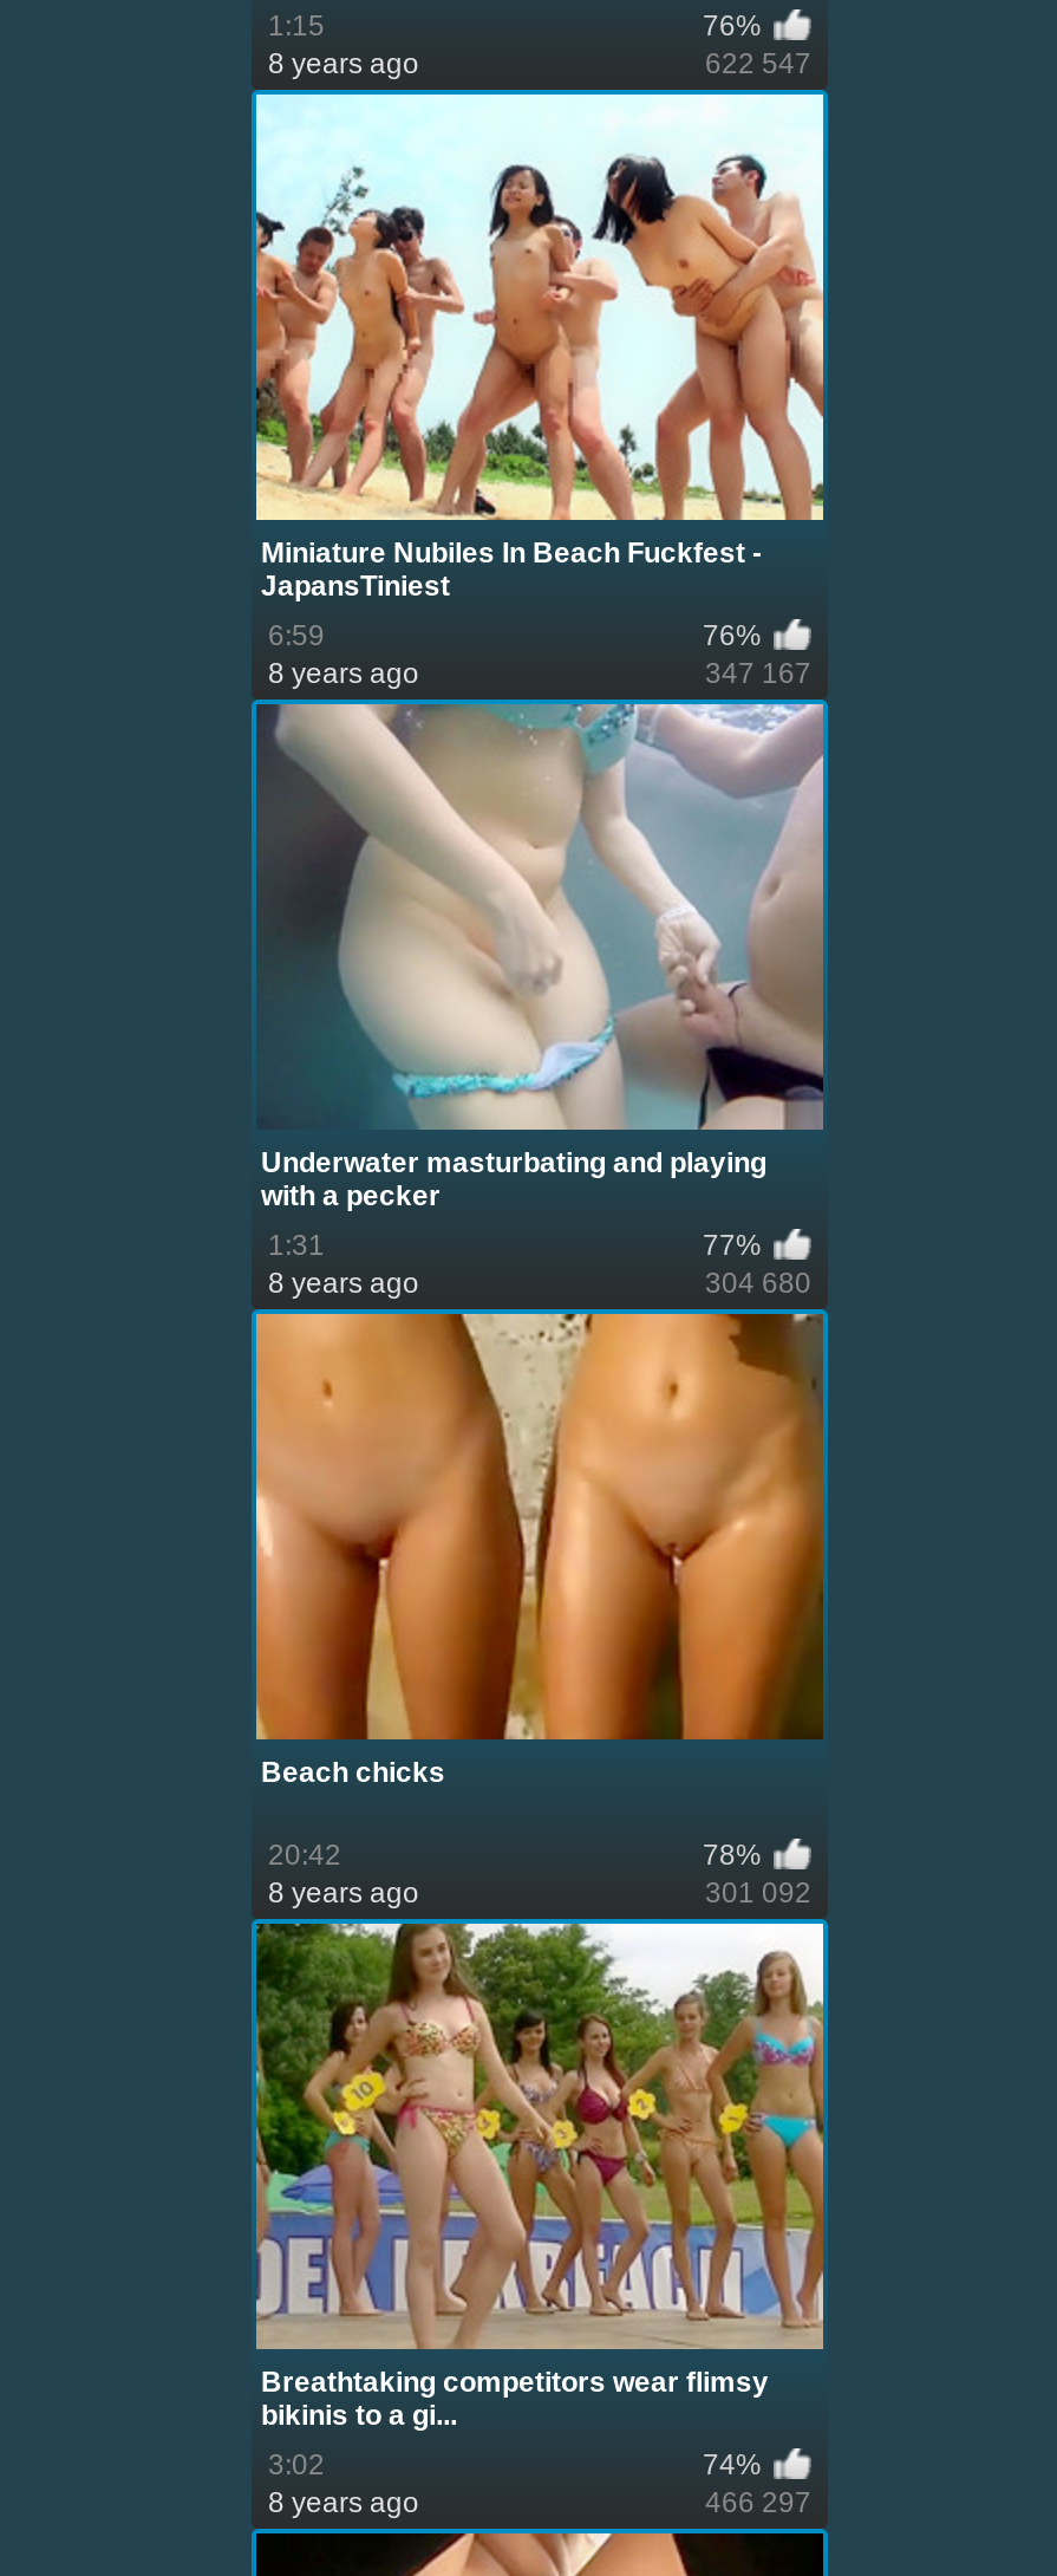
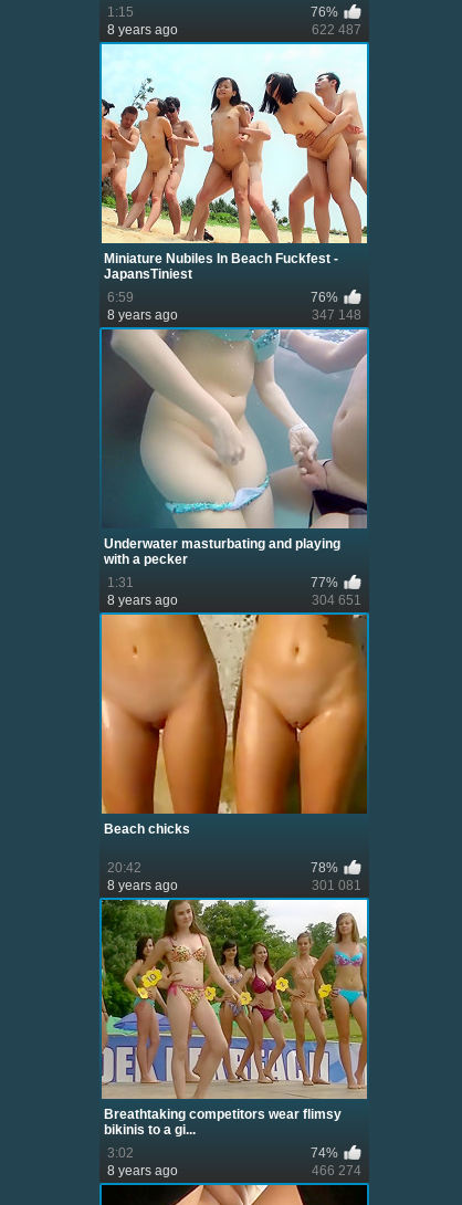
- 622 547
+ 622 487

- 347 167
+ 347 148

- 304 680
+ 304 651

- 301 092
+ 301 081

- 466 297
+ 466 274
